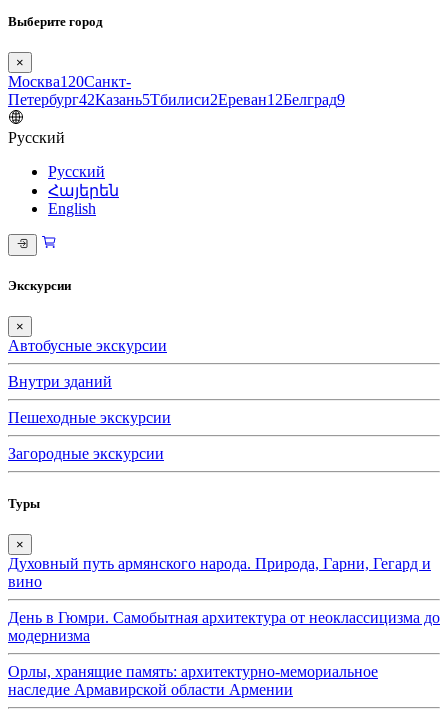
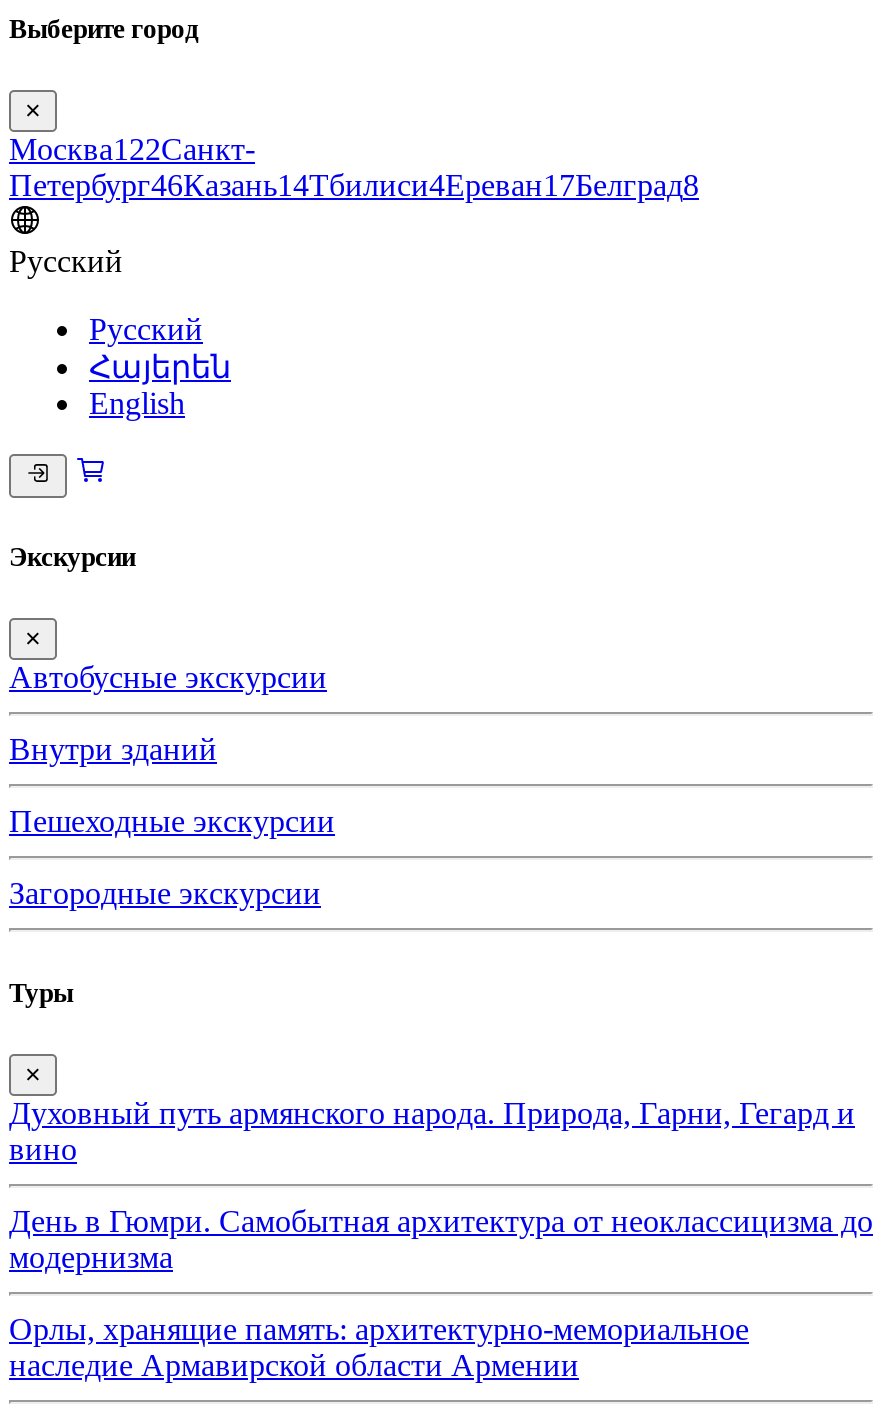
- Москва120Санкт-
+ Москва122Санкт-

- Петербург42Казань5Тбилиси2Ереван12Белград9
+ Петербург46Казань14Тбилиси4Ереван17Белград8
